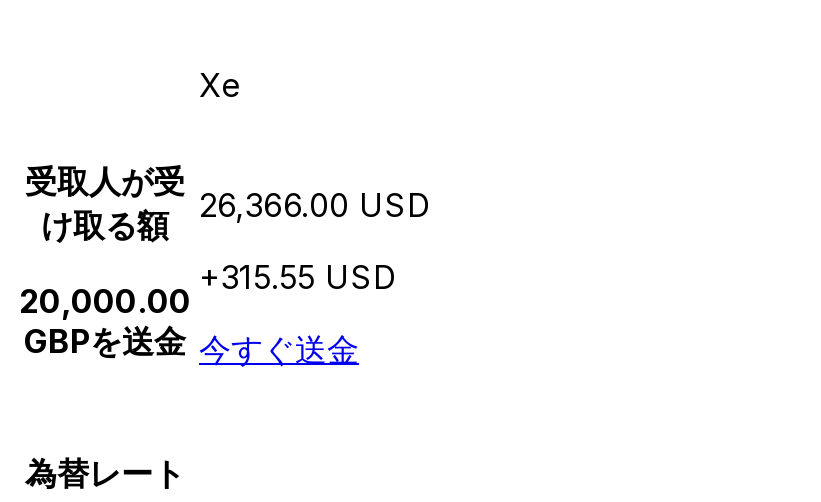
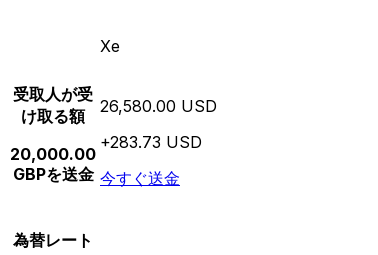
- け取る額 26,366.00 USD
+ け取る額 26,580.00 USD

- +315.55 USD
+ +283.73 USD
